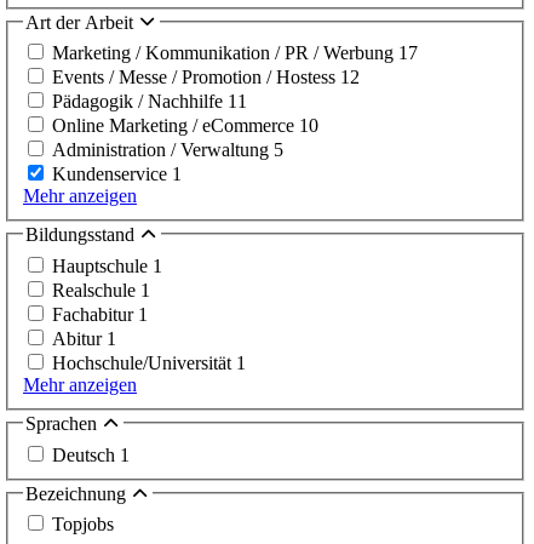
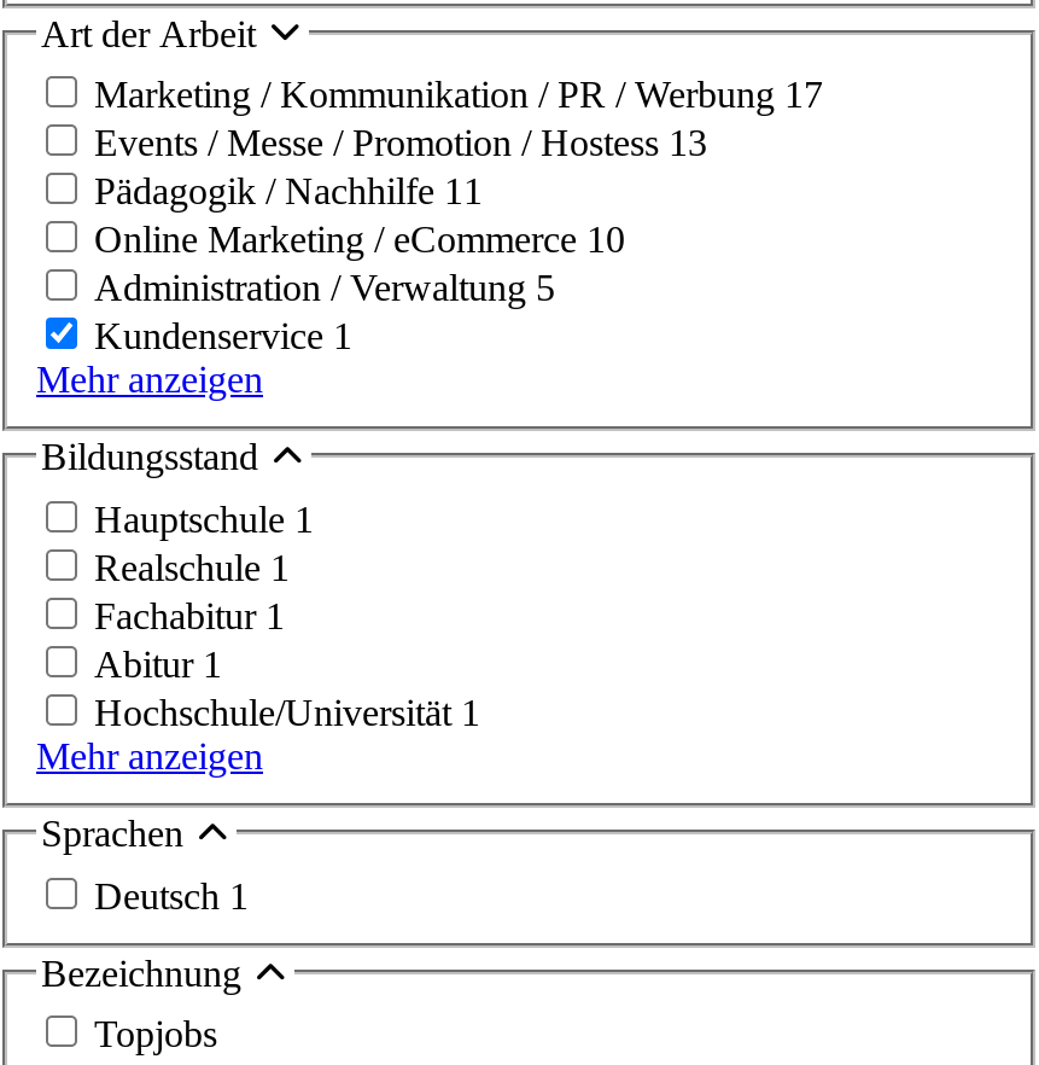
- Events / Messe / Promotion / Hostess 12
+ Events / Messe / Promotion / Hostess 13
